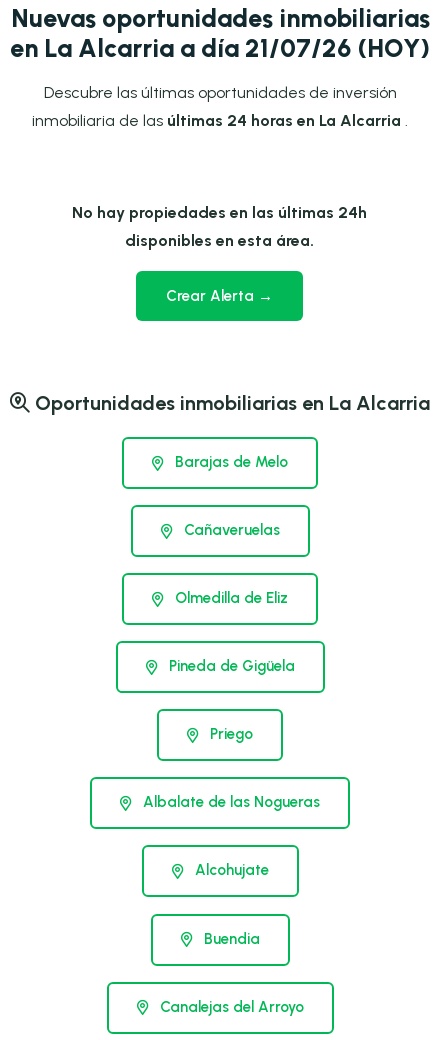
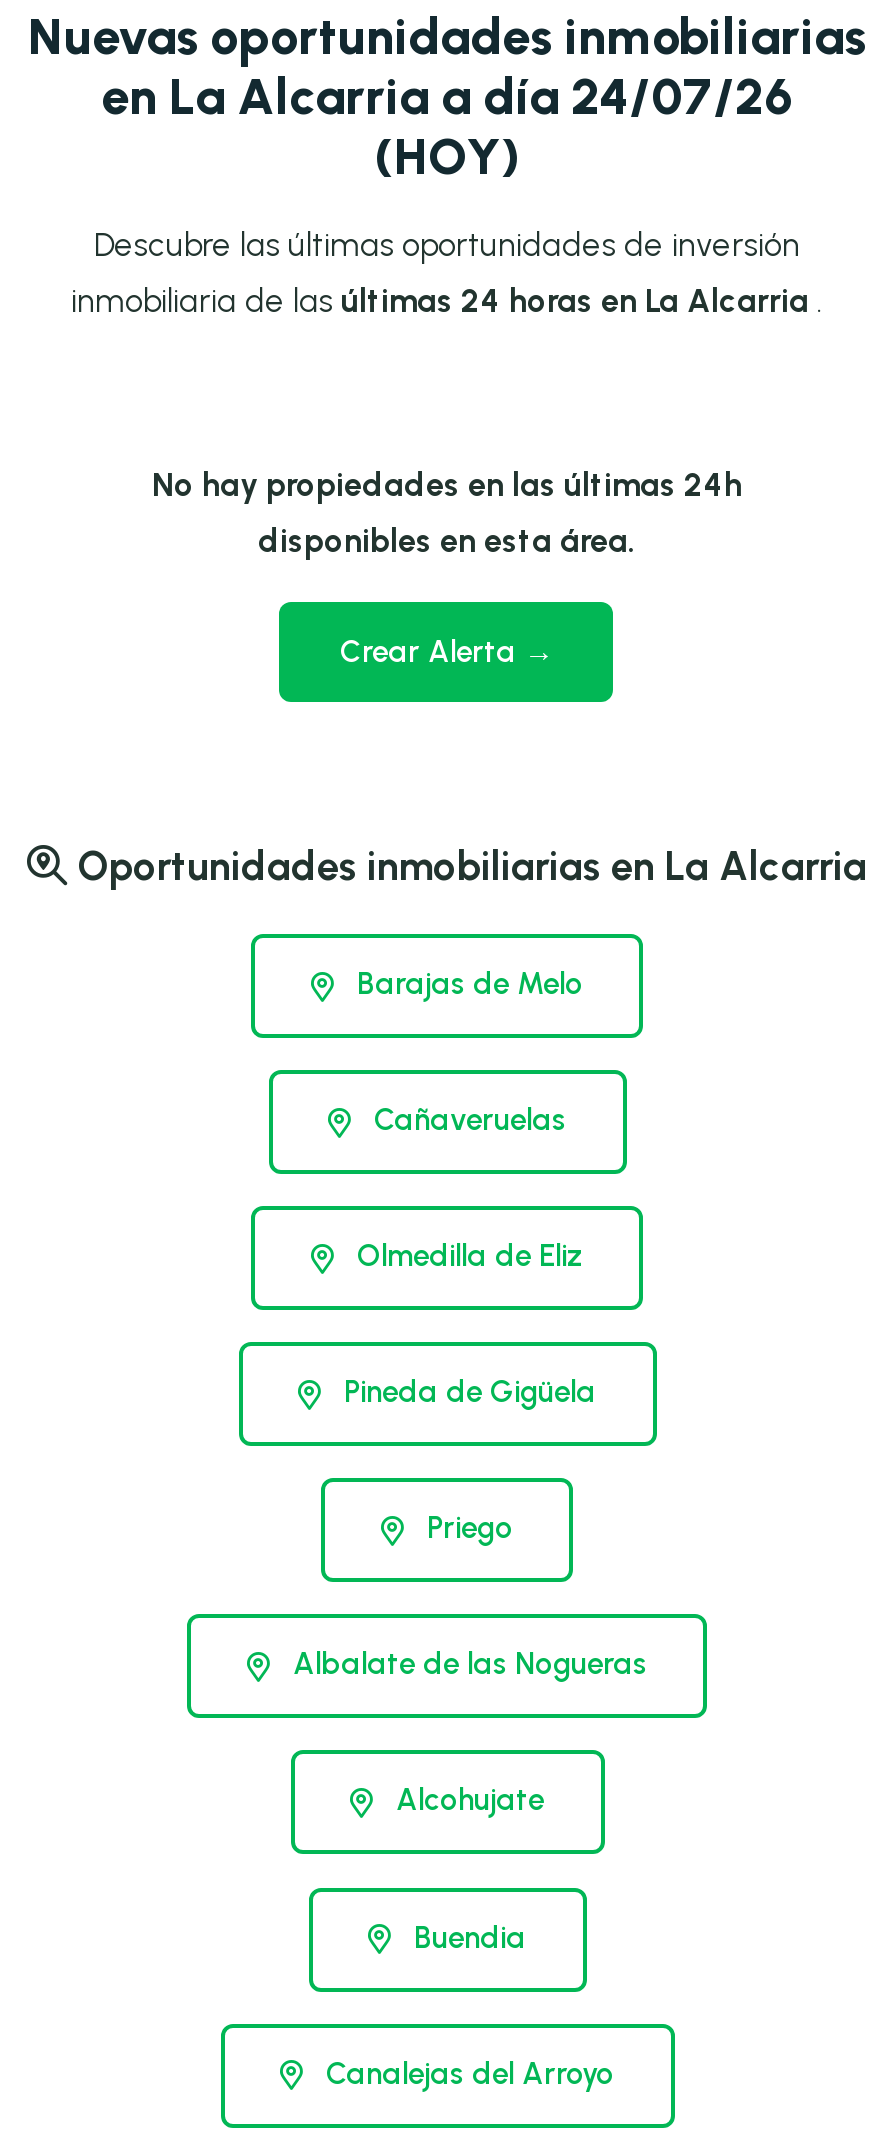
- en La Alcarria a día 21/07/26 (HOY)
+ en La Alcarria a día 24/07/26
+ (HOY)
